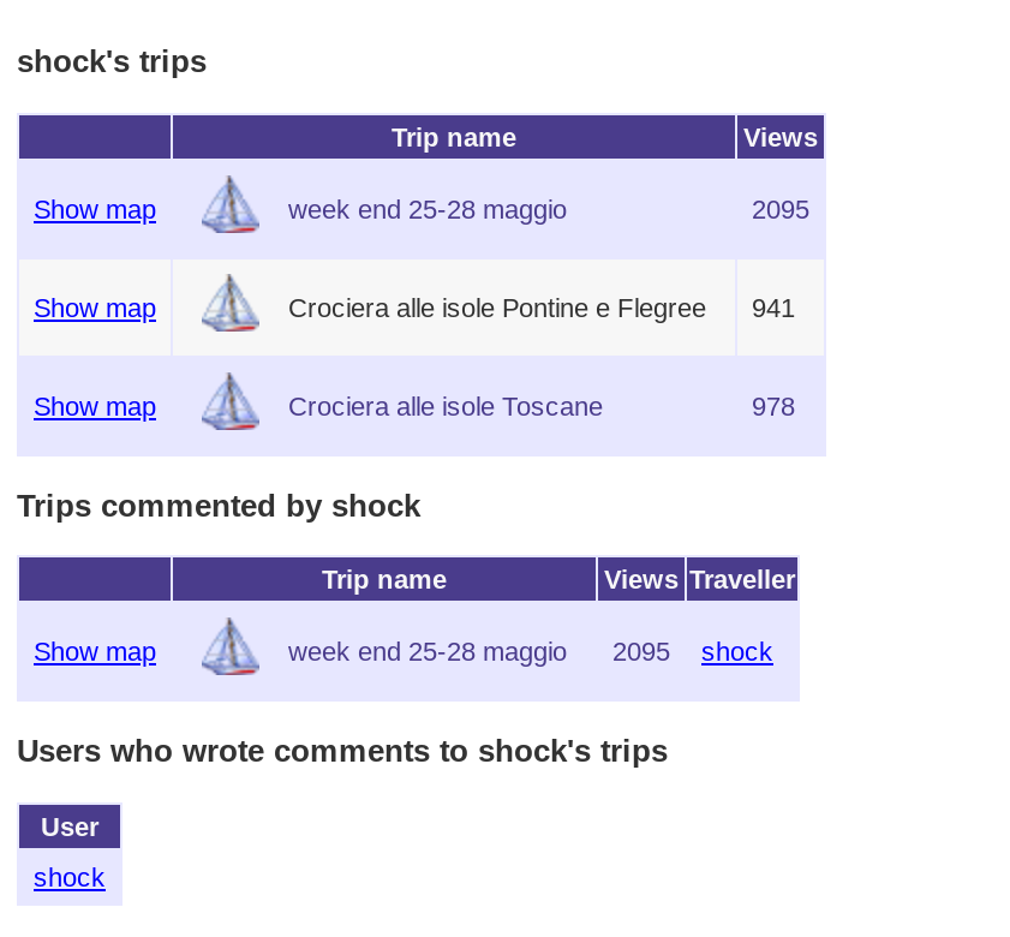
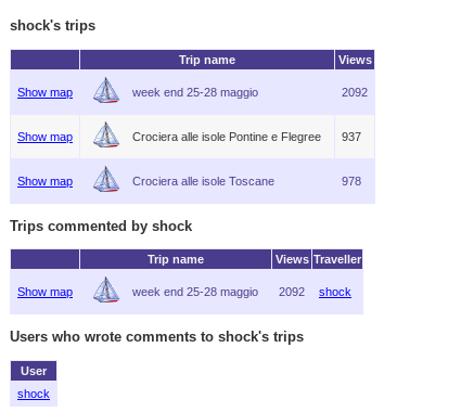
- 2095
+ 2092

- Crociera alle isole Pontine e Flegree 941
+ Crociera alle isole Pontine e Flegree 937

- week end 25-28 maggio 2095 shock
+ week end 25-28 maggio 2092 shock
